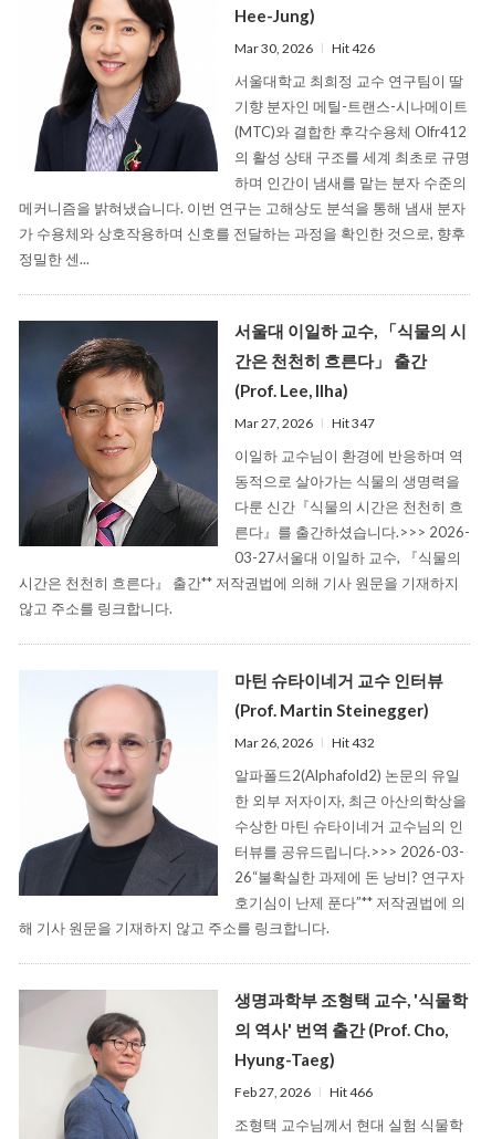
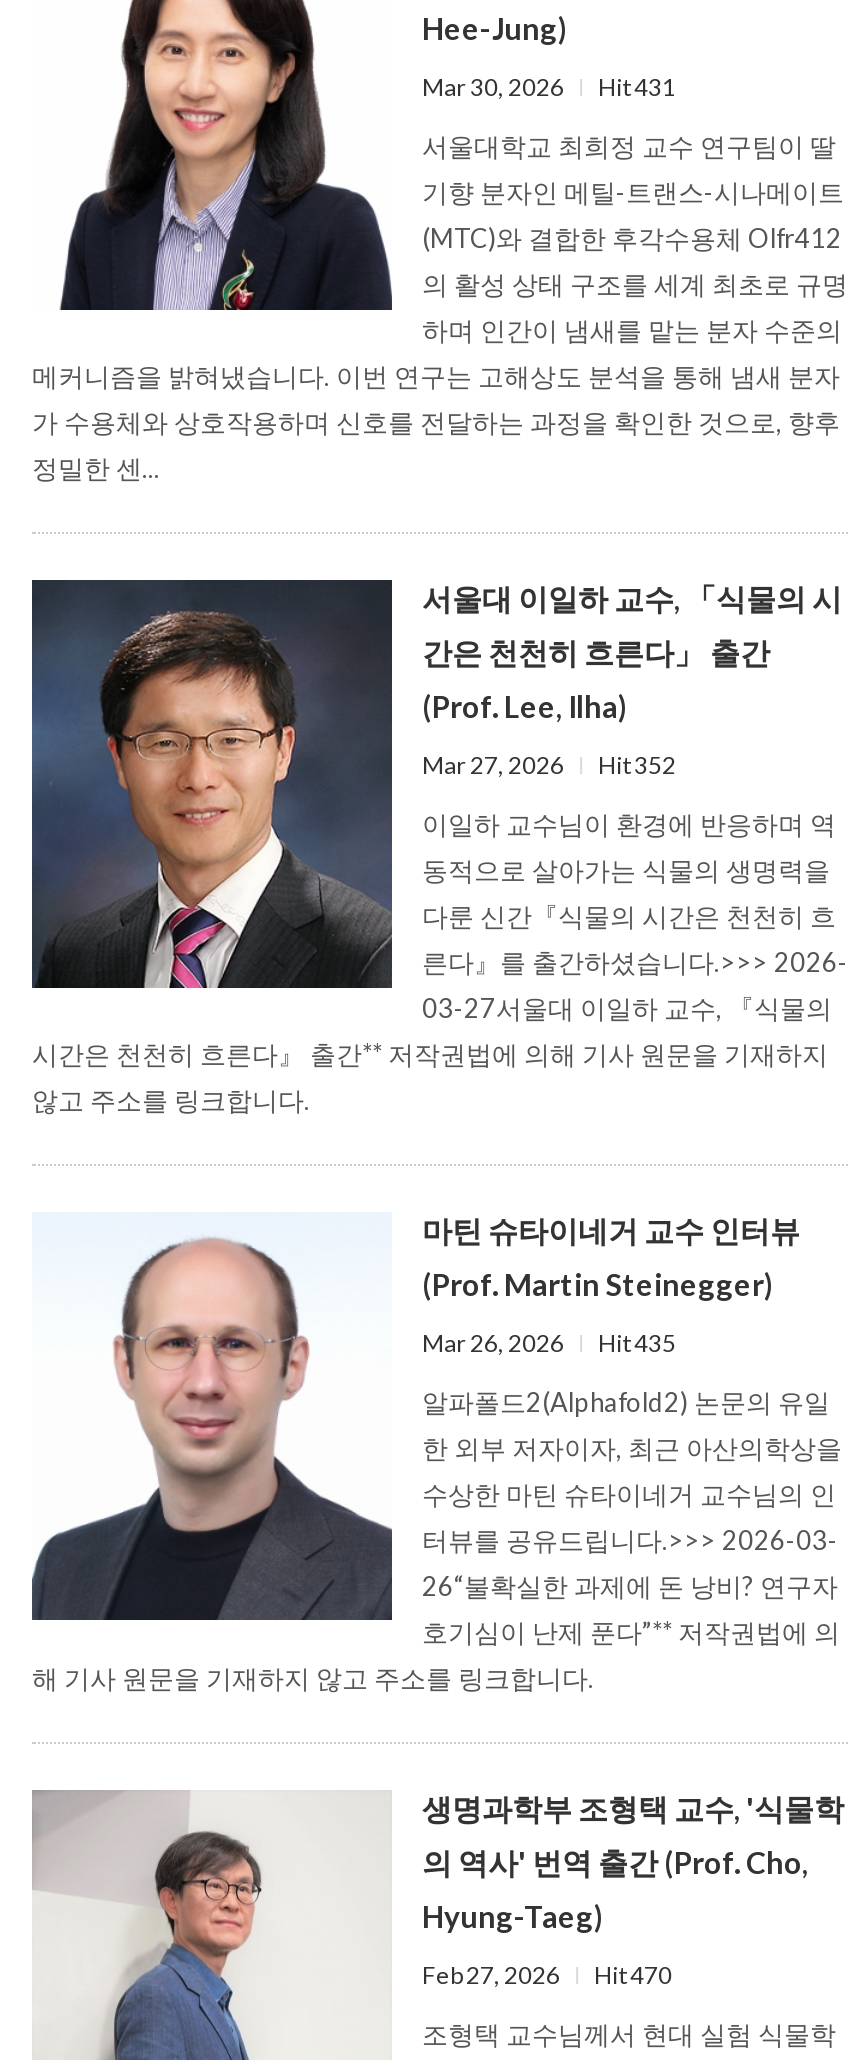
- Mar 30, 2026 l Hit 426
+ Mar 30, 2026 l Hit 431

- Mar 27, 2026 l Hit 347
+ Mar 27, 2026 l Hit 352

- Mar 26, 2026 l Hit 432
+ Mar 26, 2026 l Hit 435

- Feb 27, 2026 l Hit 466
+ Feb 27, 2026 l Hit 470
